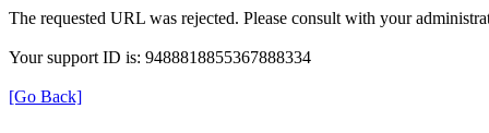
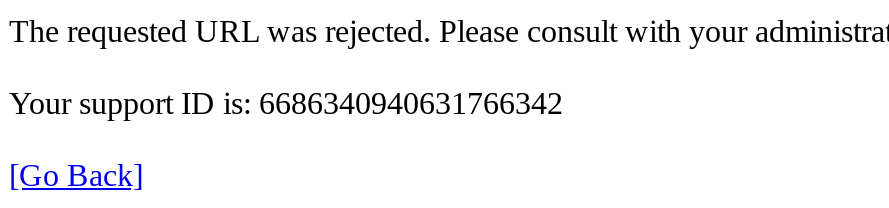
- Your support ID is: 9488818855367888334
+ Your support ID is: 6686340940631766342
